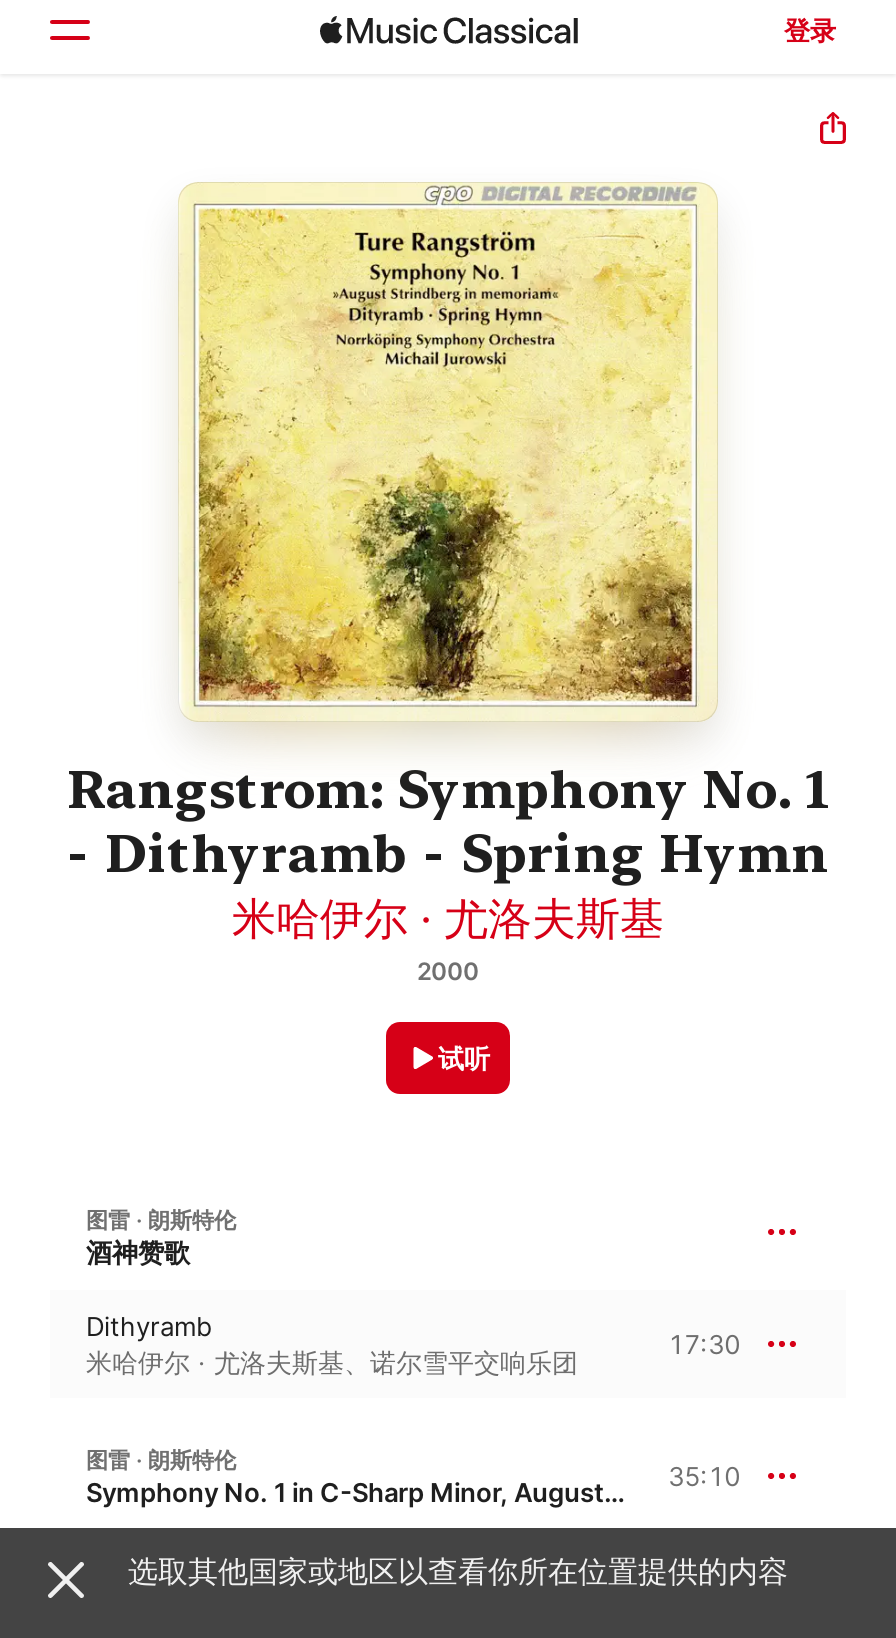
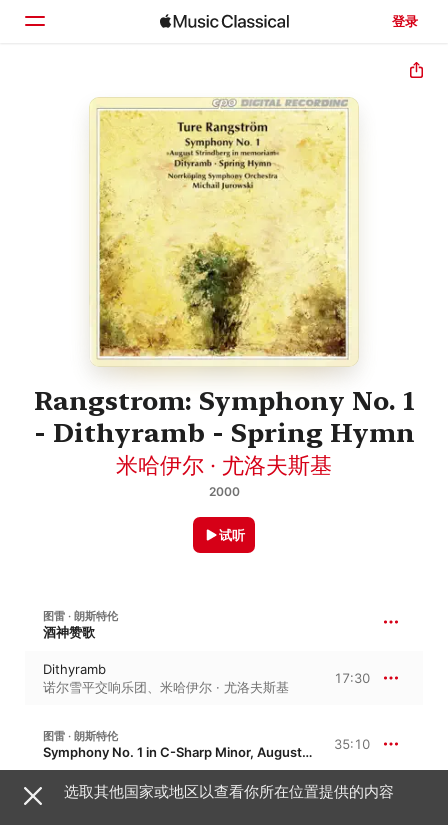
- 米哈伊尔 · 尤洛夫斯基、诺尔雪平交响乐团
+ 诺尔雪平交响乐团、米哈伊尔 · 尤洛夫斯基
